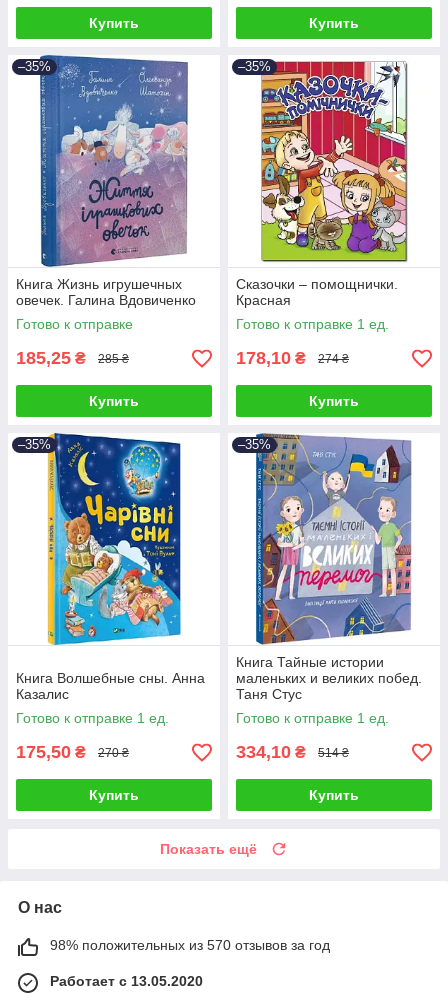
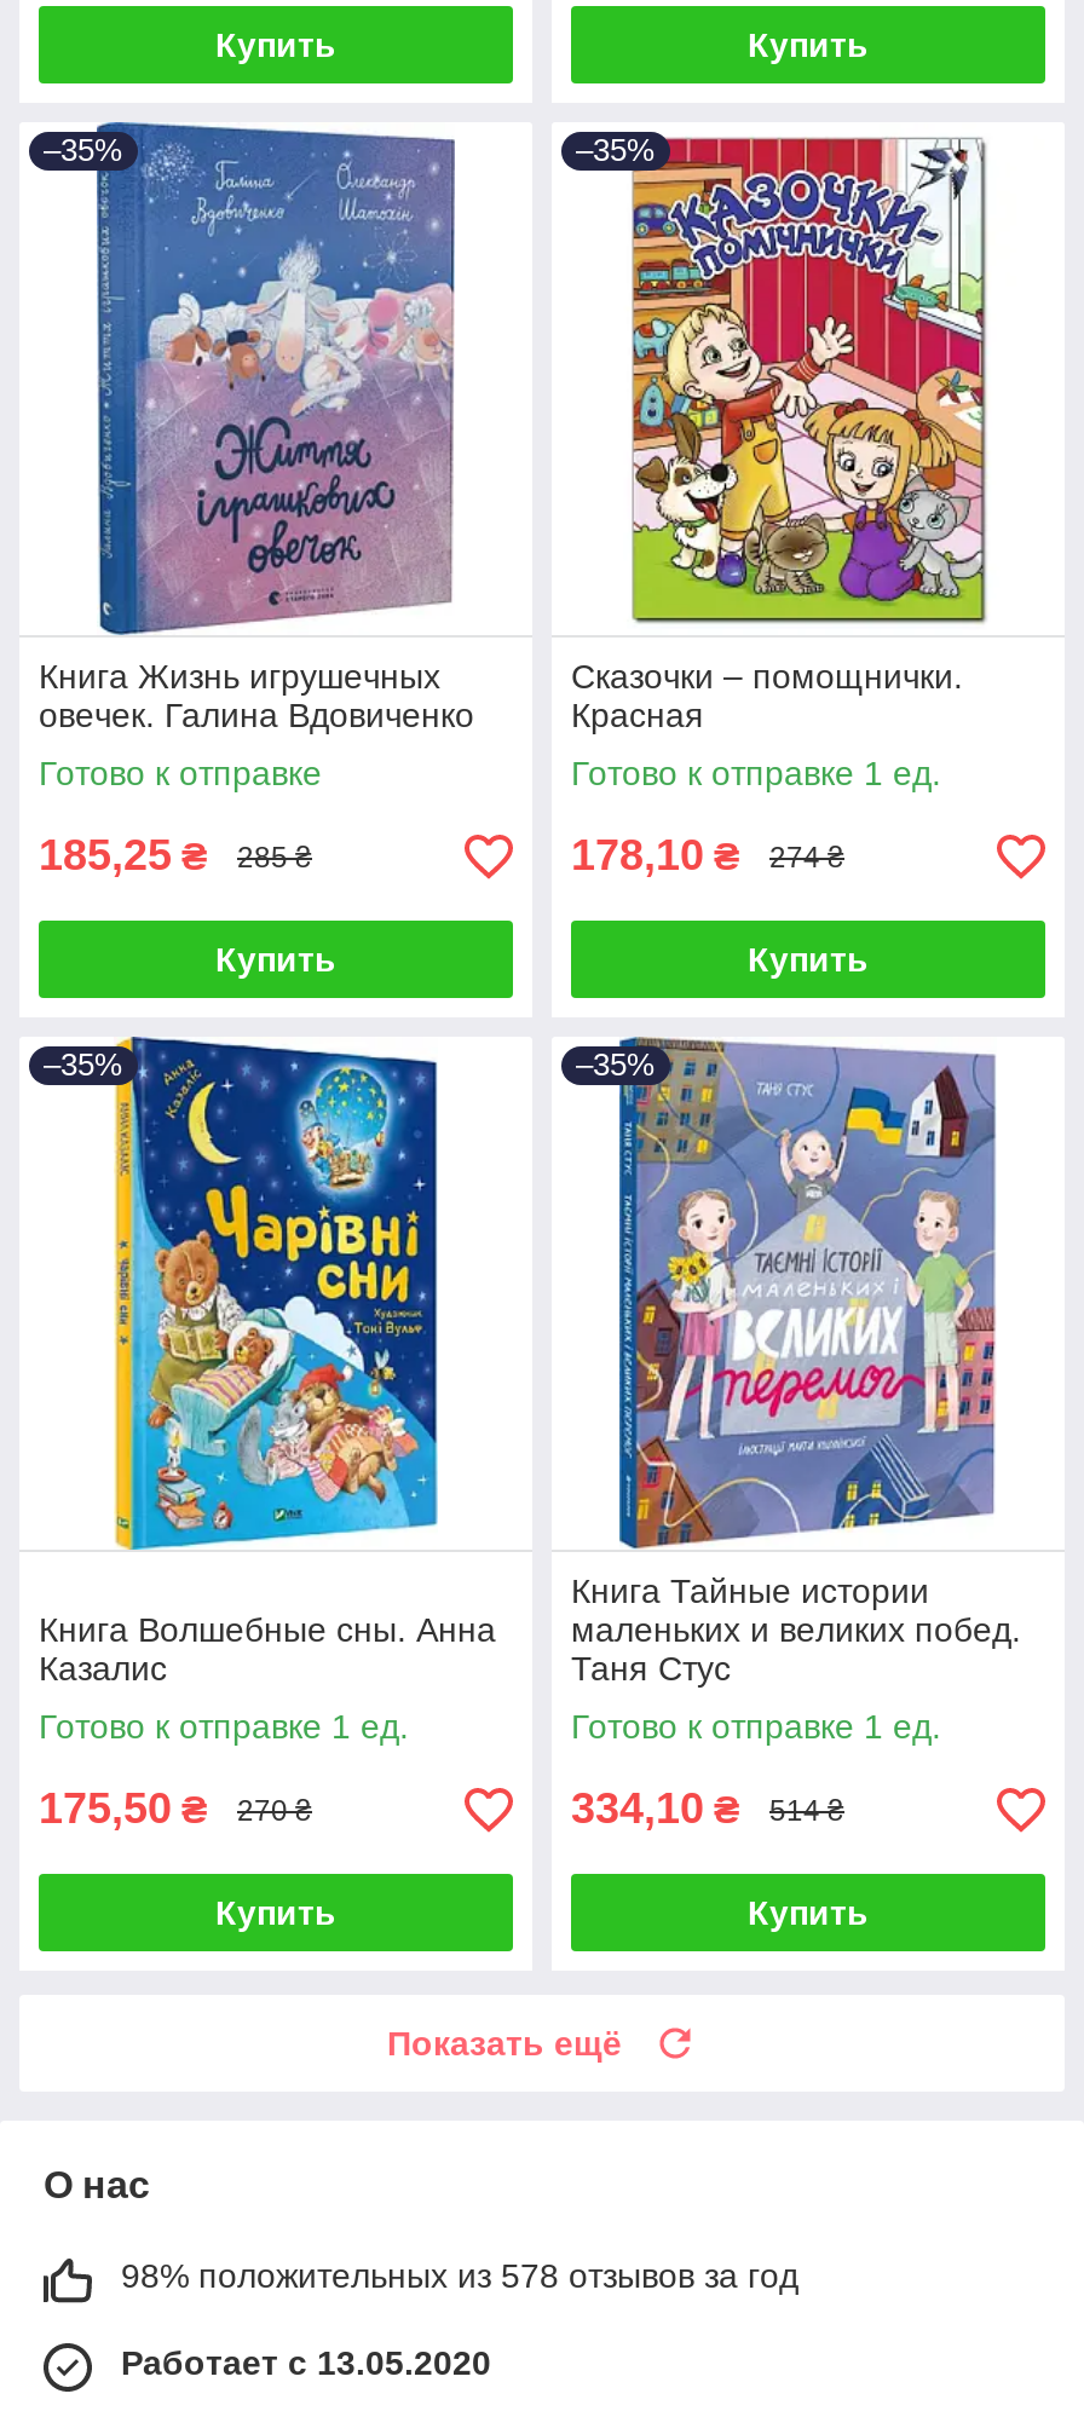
- 98% положительных из 570 отзывов за год
+ 98% положительных из 578 отзывов за год
